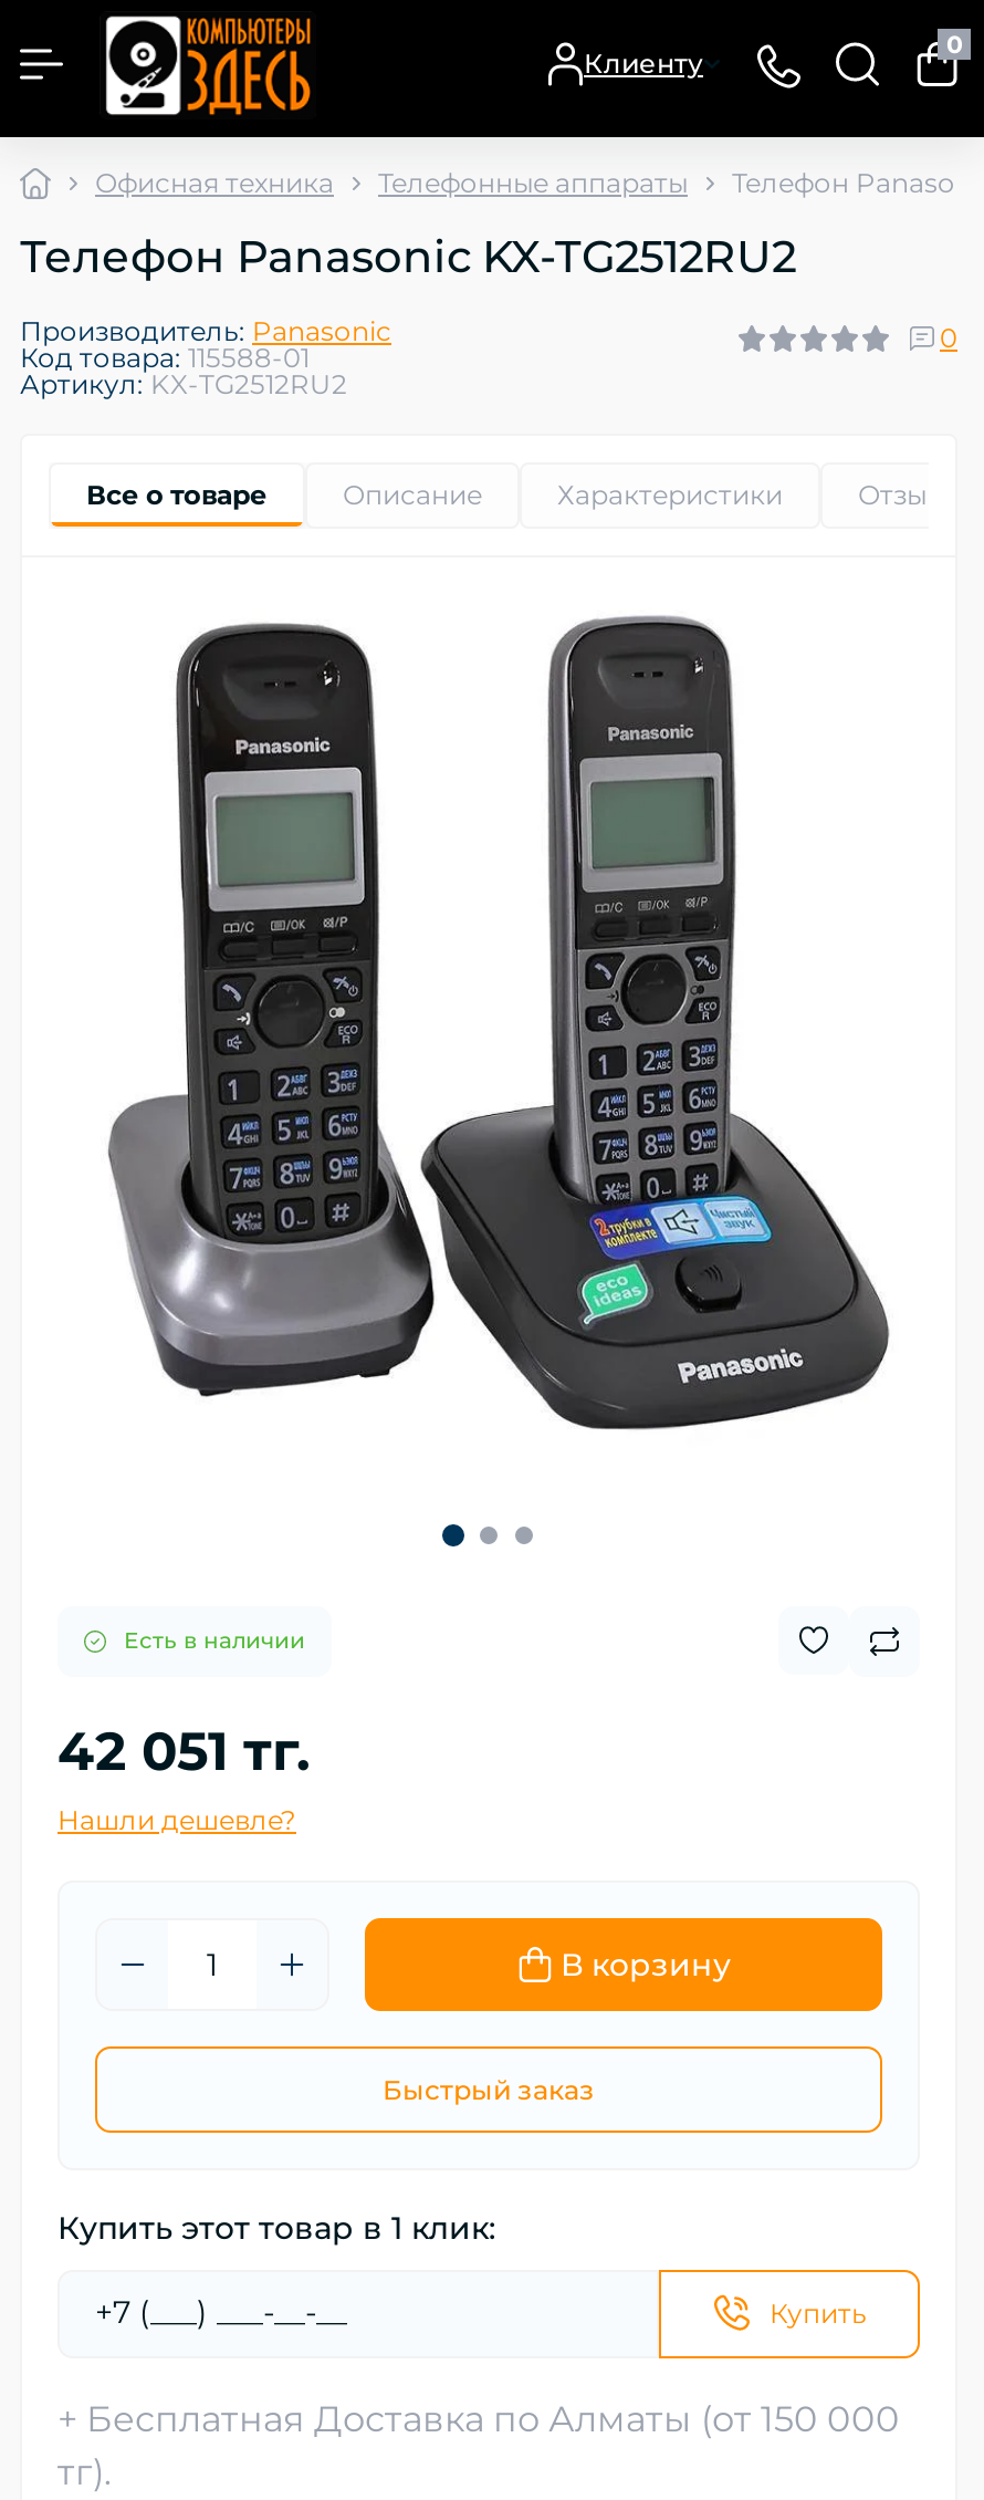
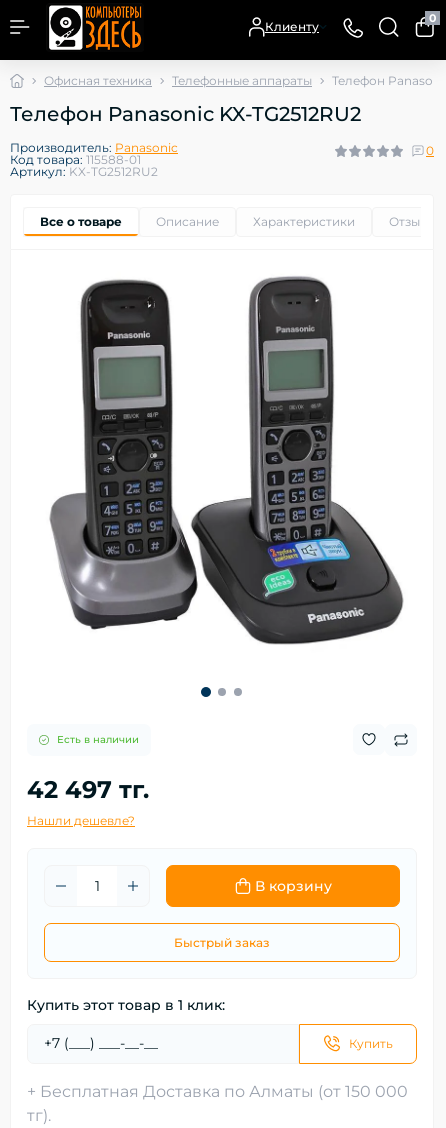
- 42 051 тг.
+ 42 497 тг.
